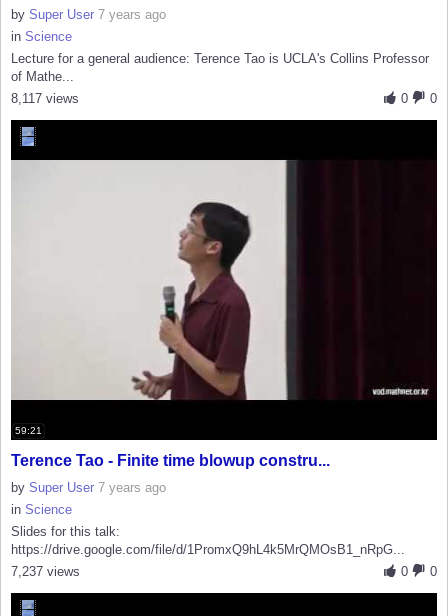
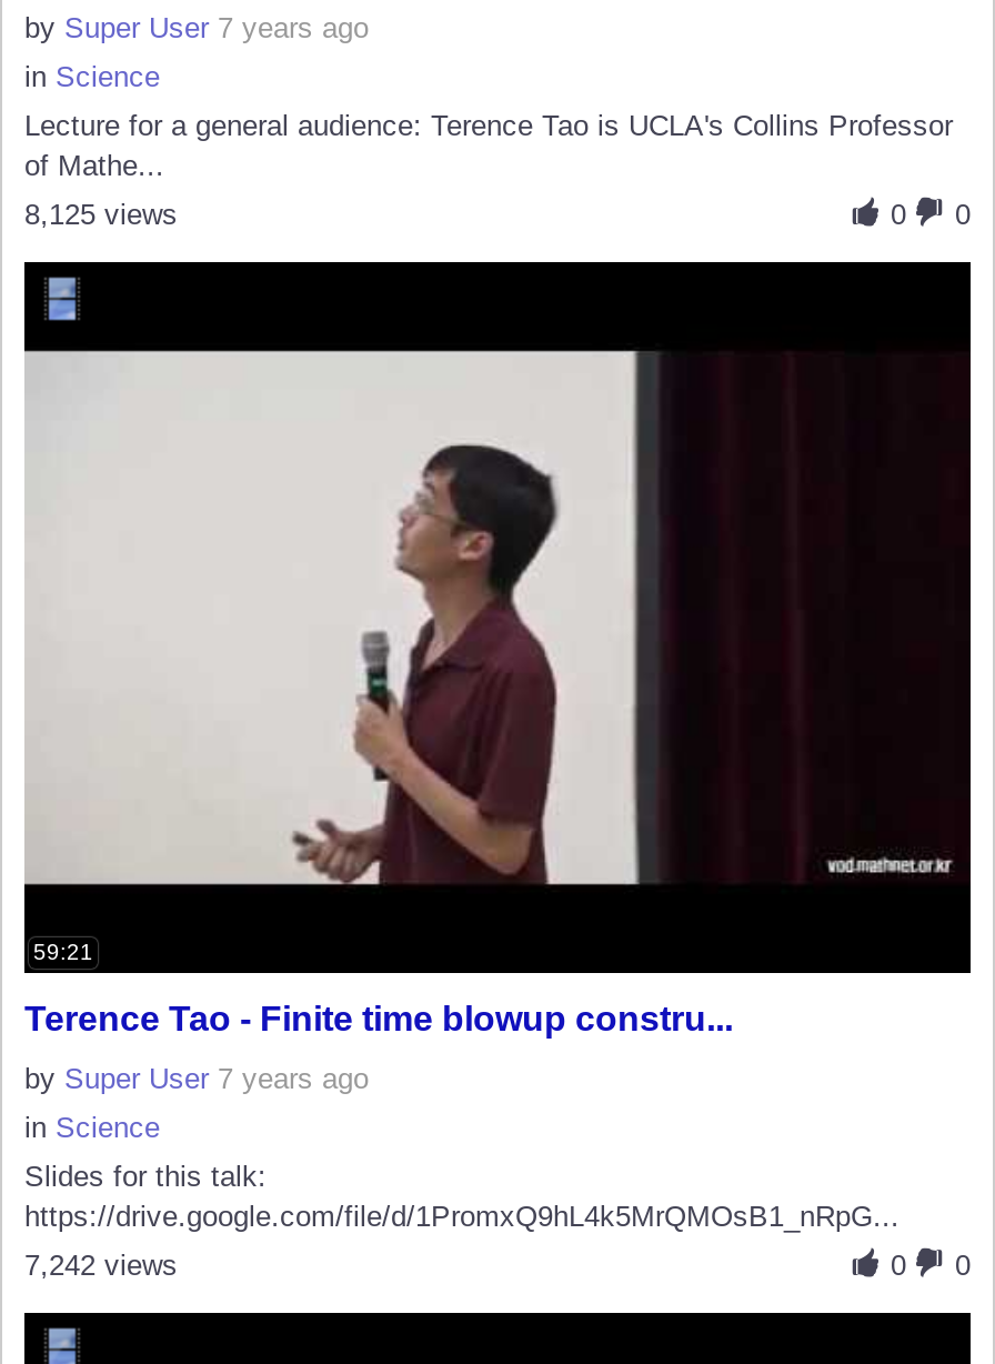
- 8,117 views
+ 8,125 views

- 7,237 views
+ 7,242 views
